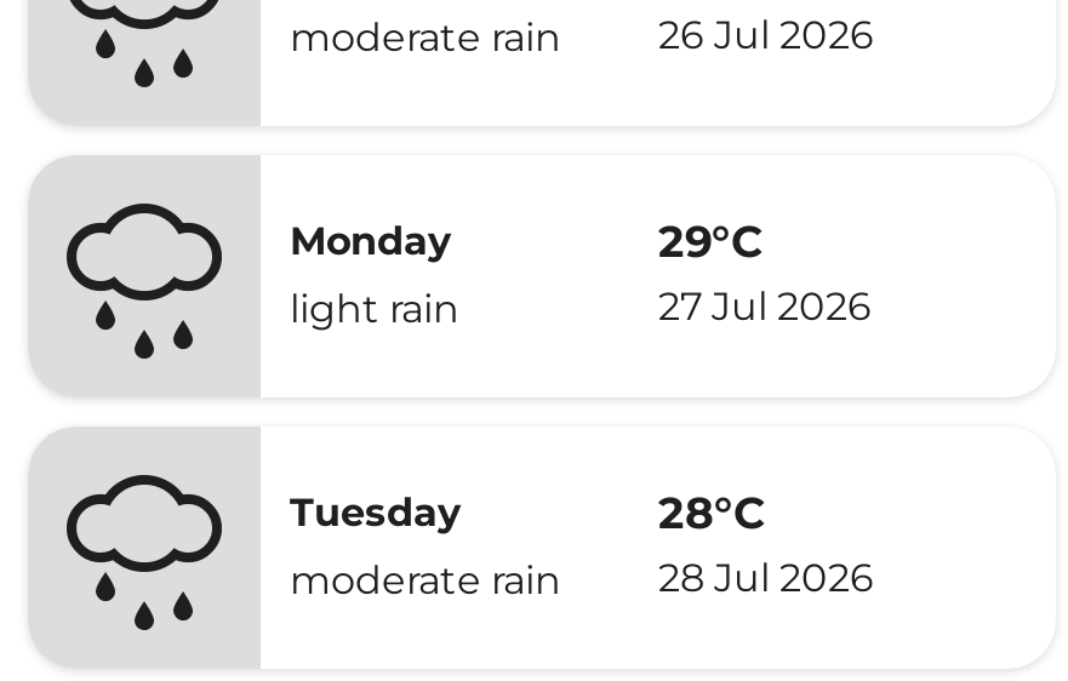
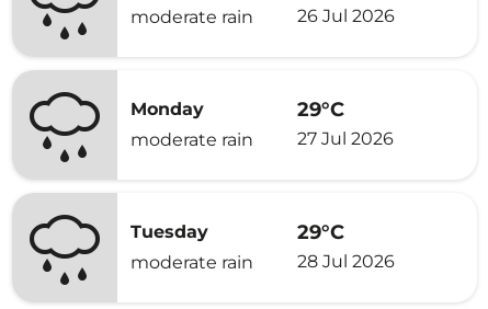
- light rain
+ moderate rain

- 28°C
+ 29°C
